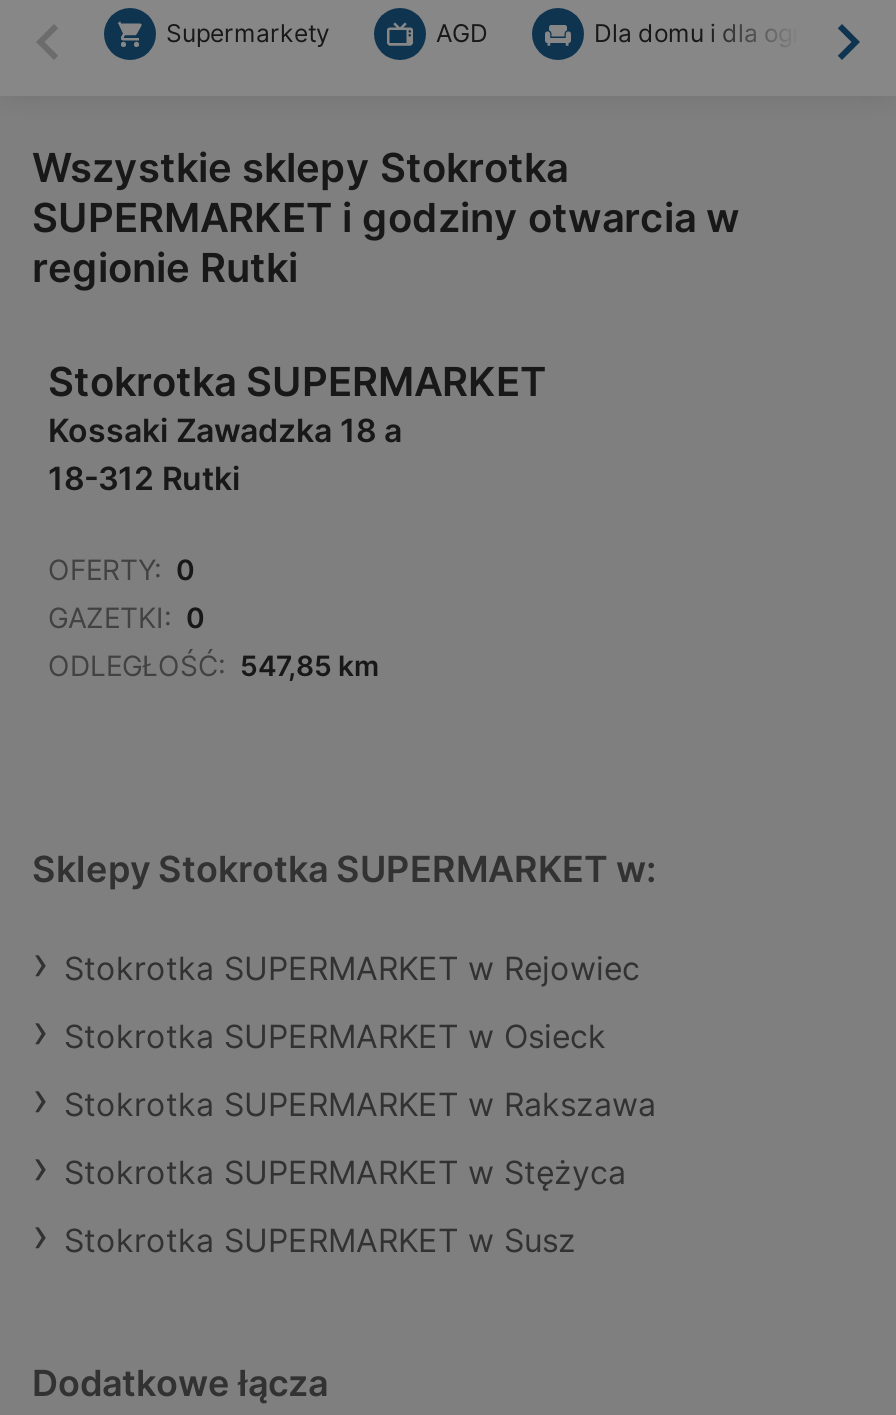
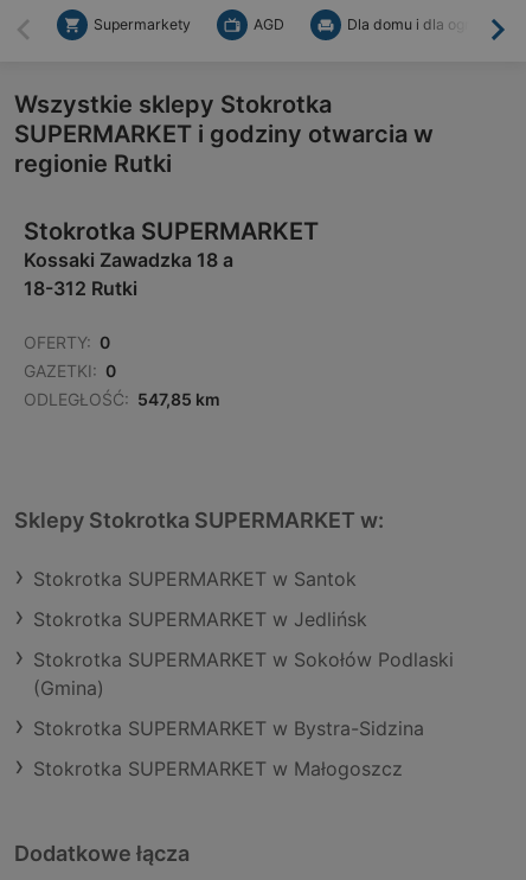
- Stokrotka SUPERMARKET w Rejowiec
+ Stokrotka SUPERMARKET w Santok

- Stokrotka SUPERMARKET w Osieck
+ Stokrotka SUPERMARKET w Jedlińsk

- Stokrotka SUPERMARKET w Rakszawa
+ Stokrotka SUPERMARKET w Sokołów Podlaski
+ (Gmina)

- Stokrotka SUPERMARKET w Stężyca
+ Stokrotka SUPERMARKET w Bystra-Sidzina

- Stokrotka SUPERMARKET w Susz
+ Stokrotka SUPERMARKET w Małogoszcz
